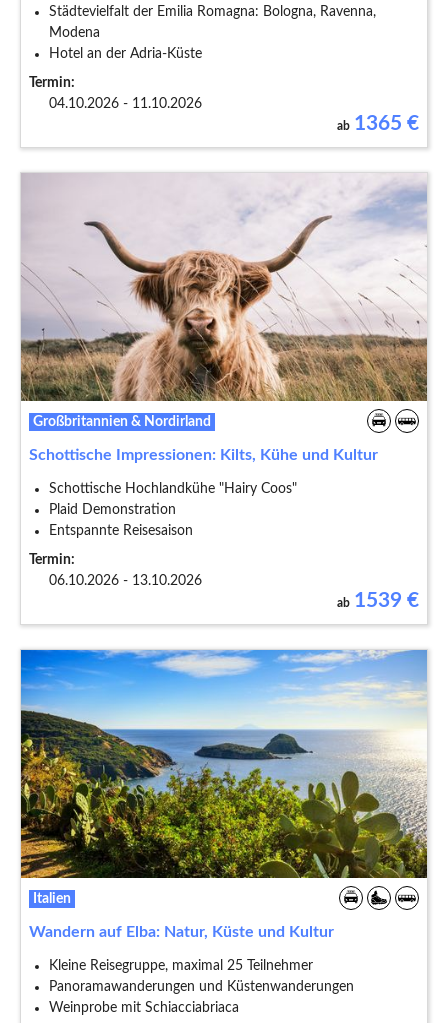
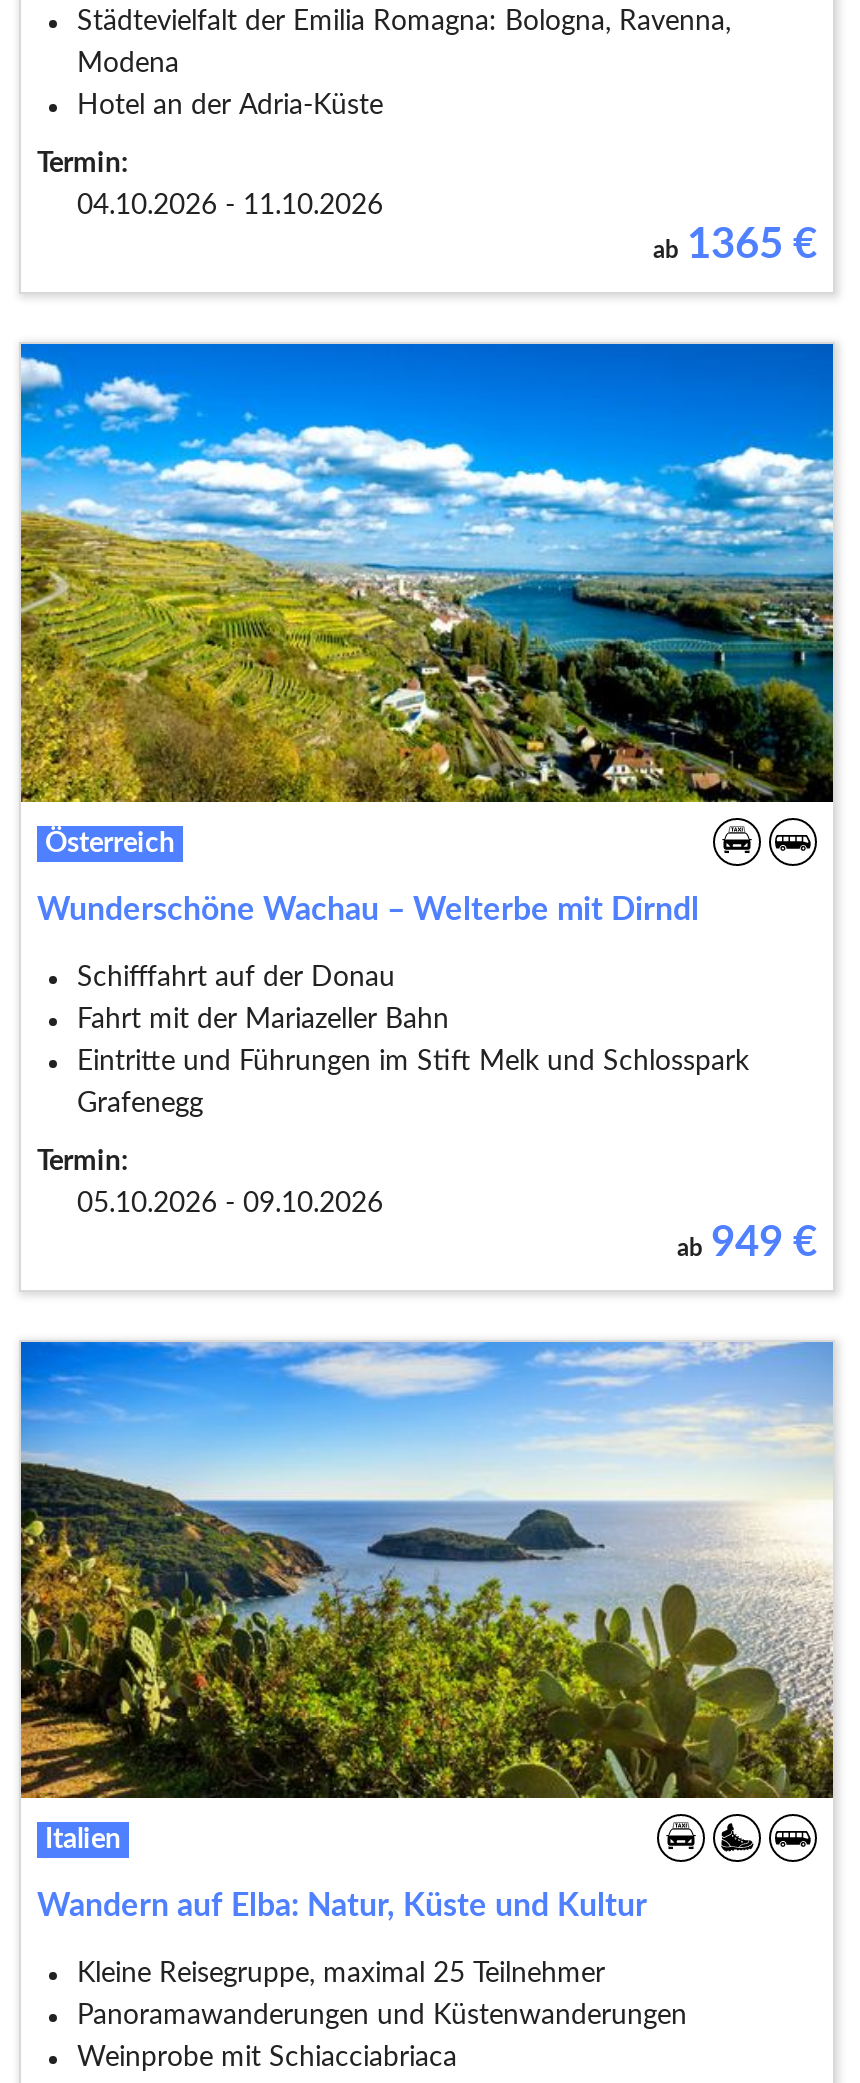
- [image]
- Großbritannien & Nordirland
- Schottische Impressionen: Kilts, Kühe und Kultur
- Schottische Hochlandkühe "Hairy Coos"
- Plaid Demonstration
- Entspannte Reisesaison
+ [image]
+ Österreich
+ Wunderschöne Wachau – Welterbe mit Dirndl
+ Schifffahrt auf der Donau
+ Fahrt mit der Mariazeller Bahn
+ Eintritte und Führungen im Stift Melk und Schlosspark
+ Grafenegg

- 06.10.2026 - 13.10.2026
+ 05.10.2026 - 09.10.2026

- ab 1539 €
+ ab 949 €
